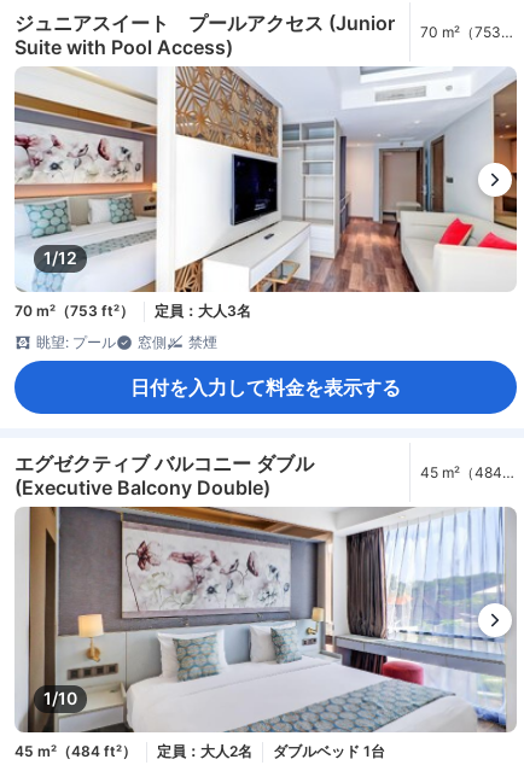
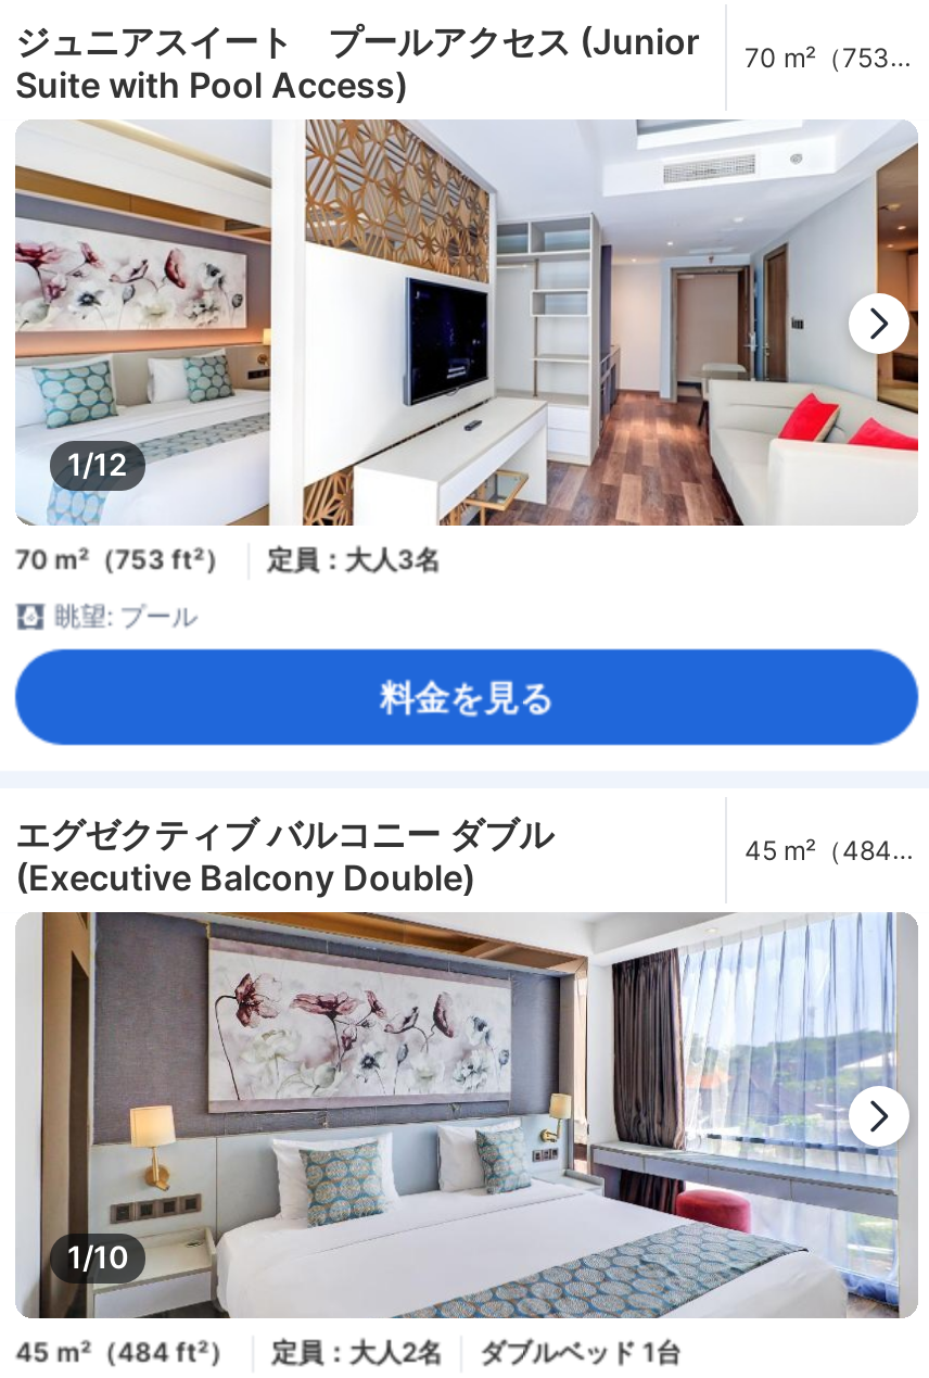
- 窓側
- 禁煙
- 日付を入力して料金を表示する
+ 料金を見る
